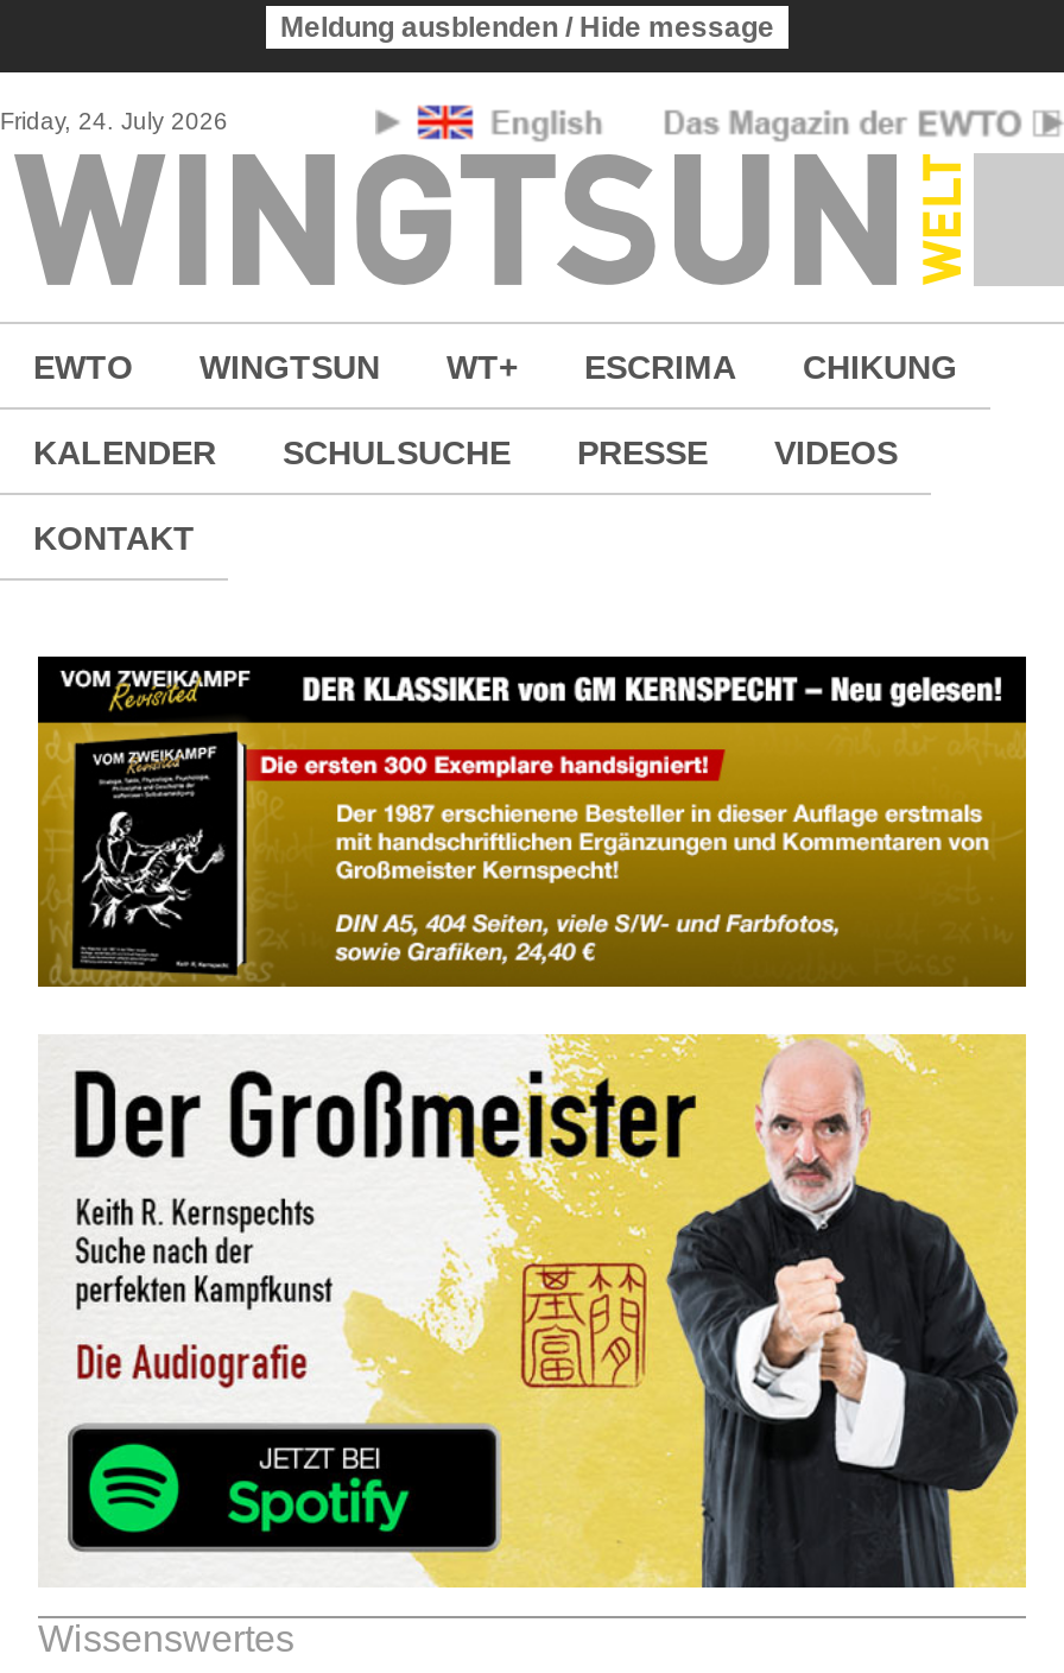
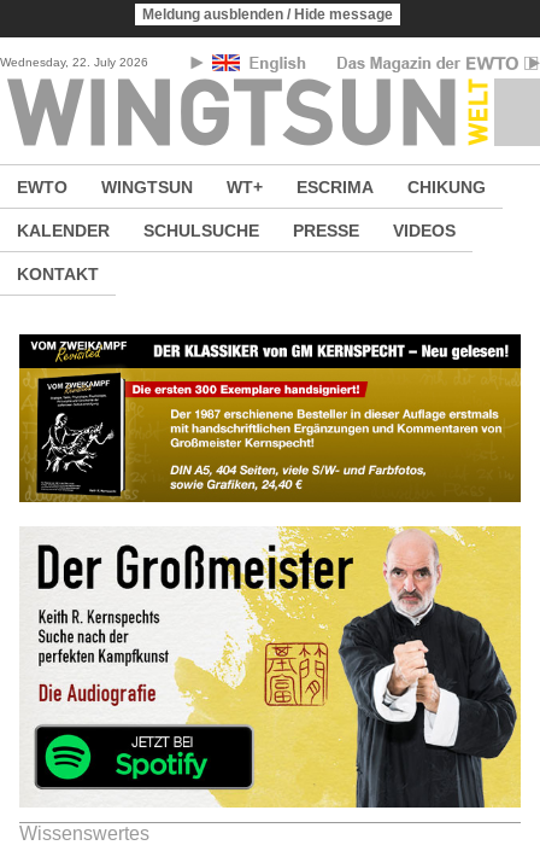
- Friday, 24. July 2026
+ Wednesday, 22. July 2026
